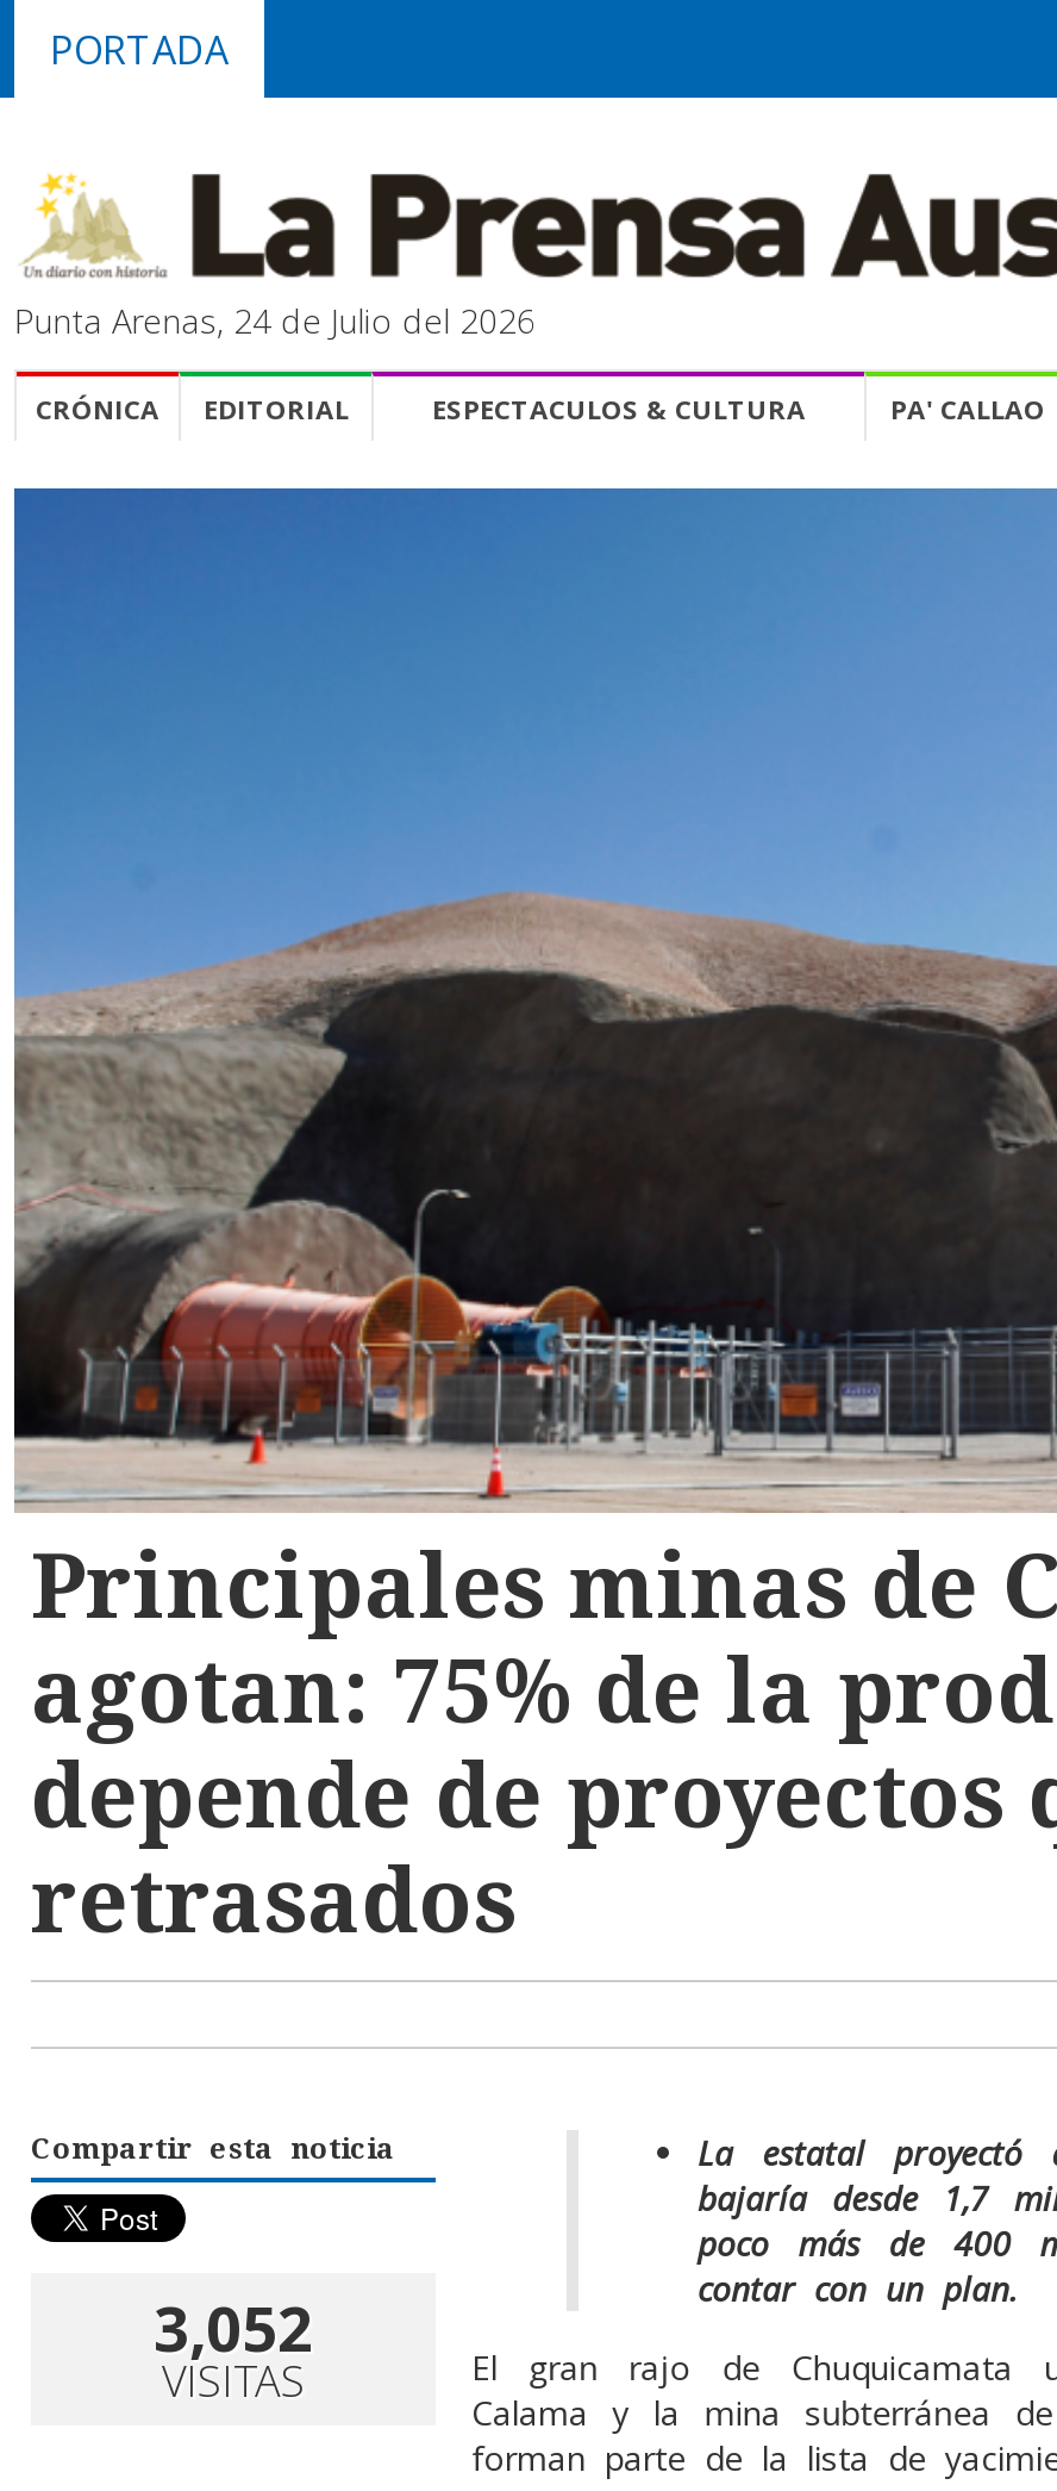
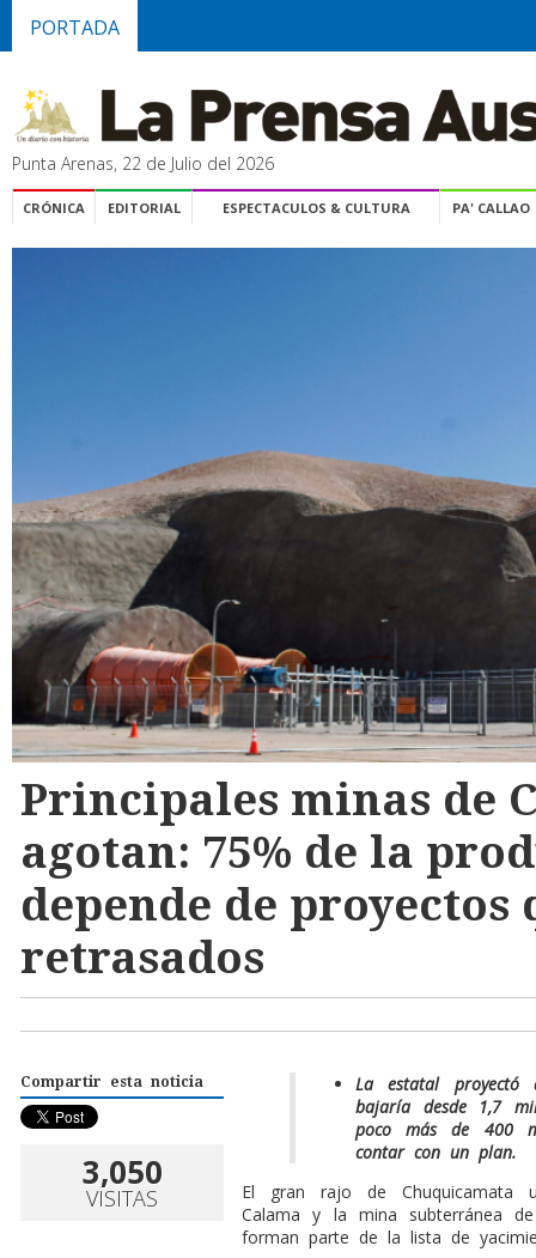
- Punta Arenas, 24 de Julio del 2026
+ Punta Arenas, 22 de Julio del 2026

- 3,052
+ 3,050
